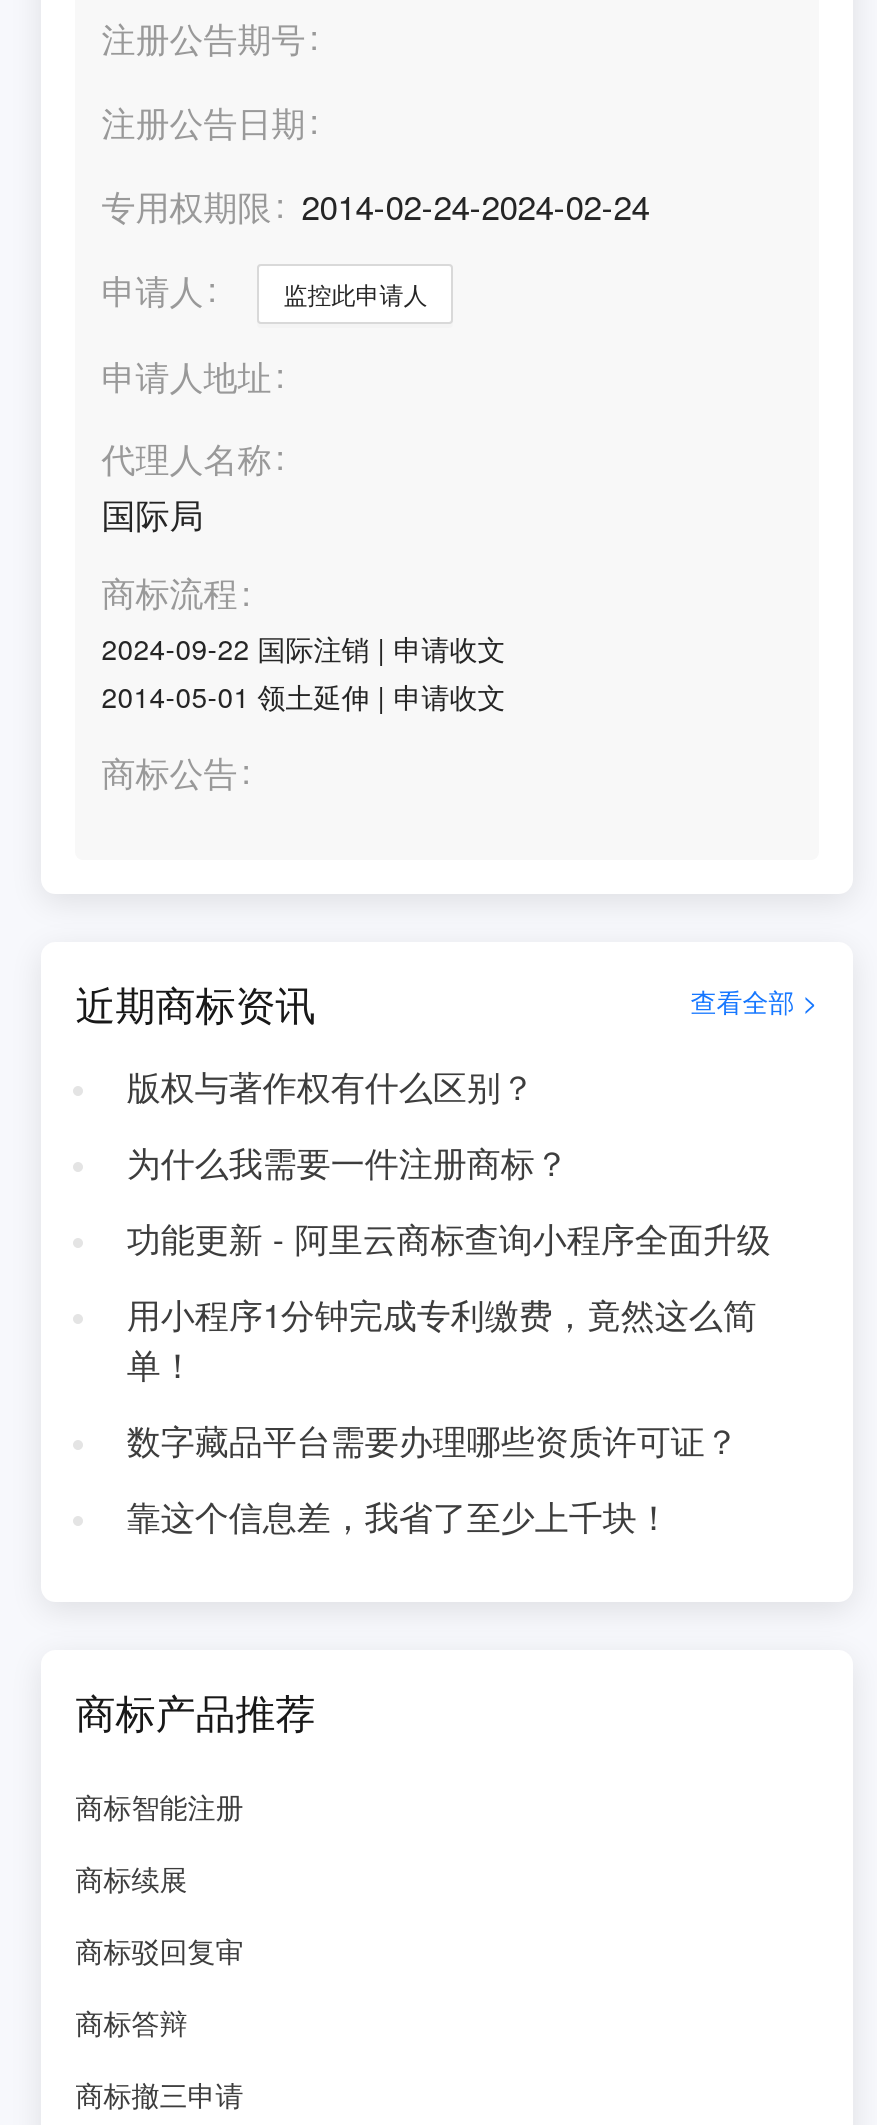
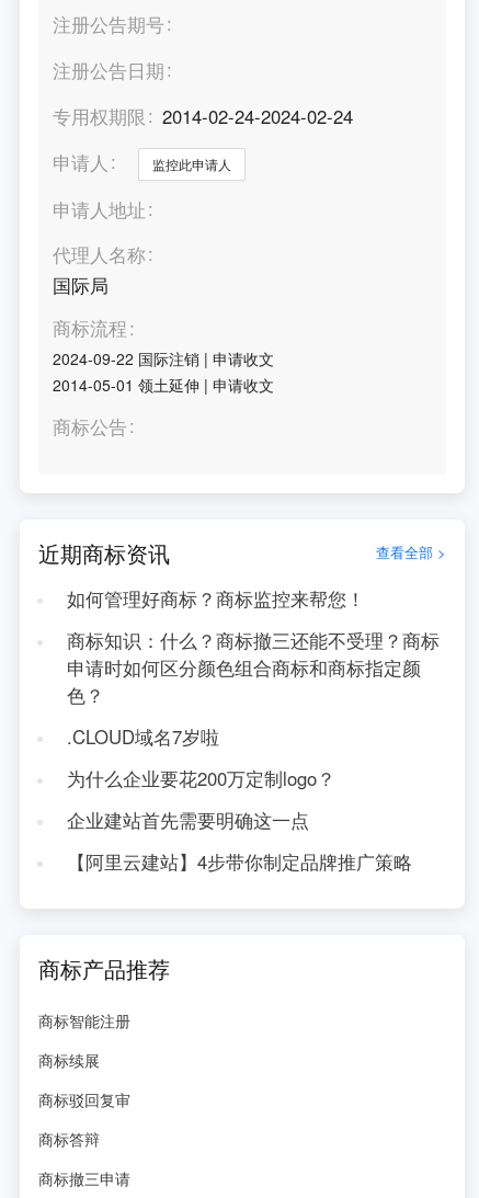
- 版权与著作权有什么区别？
+ 如何管理好商标？商标监控来帮您！

- 为什么我需要一件注册商标？
+ 商标知识：什么？商标撤三还能不受理？商标
+ 申请时如何区分颜色组合商标和商标指定颜
+ 色？

- 功能更新 - 阿里云商标查询小程序全面升级
+ .CLOUD域名7岁啦

- 用小程序1分钟完成专利缴费，竟然这么简
- 单！
+ 为什么企业要花200万定制logo？

- 数字藏品平台需要办理哪些资质许可证？
+ 企业建站首先需要明确这一点

- 靠这个信息差，我省了至少上千块！
+ 【阿里云建站】4步带你制定品牌推广策略
